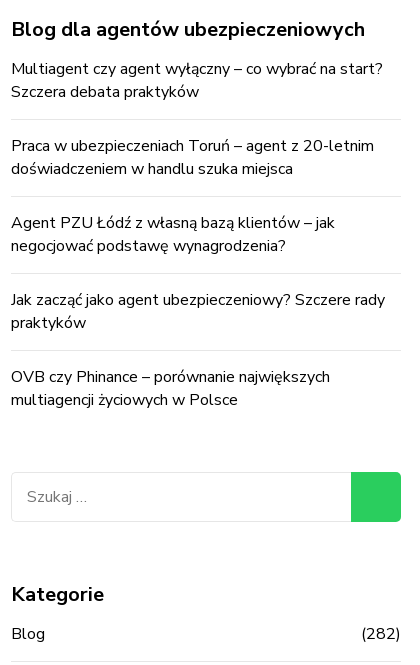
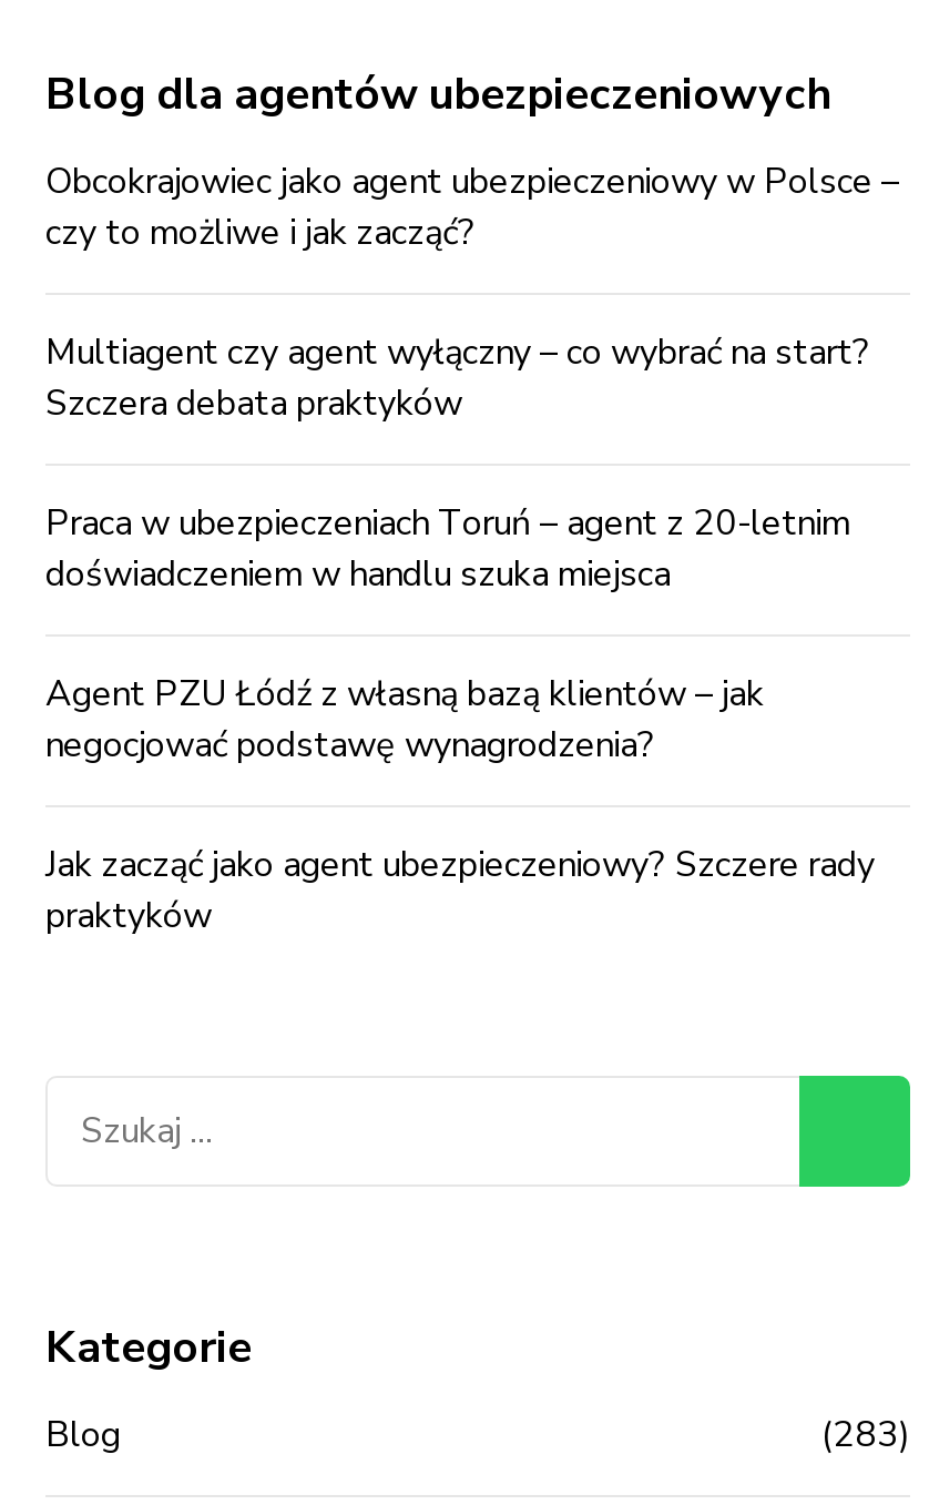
+ Obcokrajowiec jako agent ubezpieczeniowy w Polsce –
+ czy to możliwe i jak zacząć?

moved down: Multiagent czy agent wyłączny – co wybrać na start? | Szczera debata praktyków | Praca w ubezpieczeniach Toruń – agent z 20-letnim | doświadczeniem w handlu szuka miejsca | Agent PZU Łódź z własną bazą klientów – jak | negocjować podstawę wynagrodzenia? | Jak zacząć jako agent ubezpieczeniowy? Szczere rady | praktyków

- OVB czy Phinance – porównanie największych
- multiagencji życiowych w Polsce

- (282)
+ (283)
